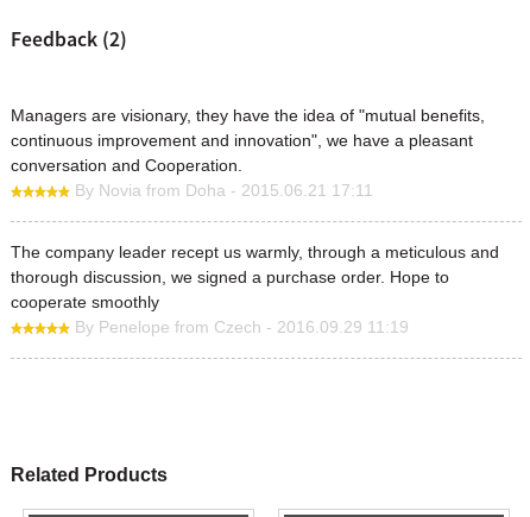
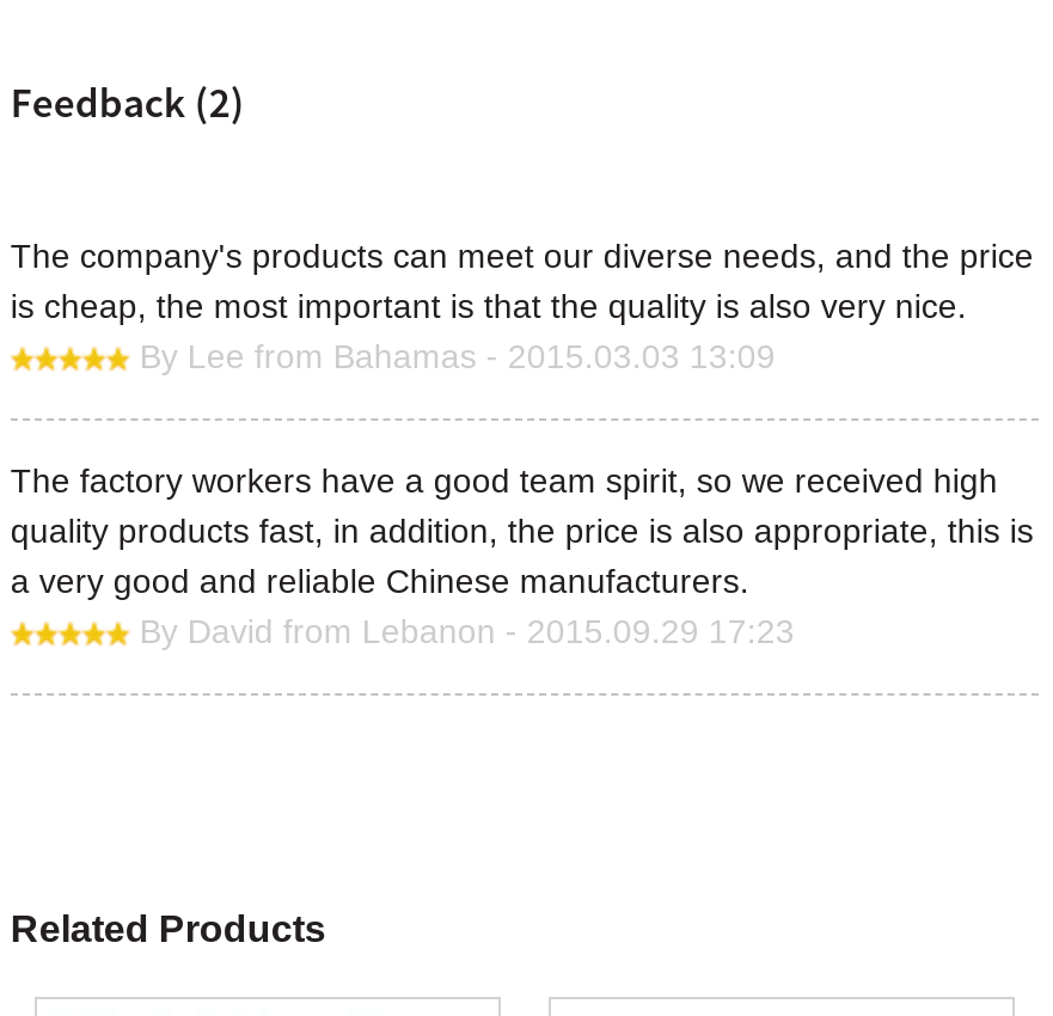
- Managers are visionary, they have the idea of "mutual benefits,
- continuous improvement and innovation", we have a pleasant
- conversation and Cooperation.
- By Novia from Doha - 2015.06.21 17:11
+ The company's products can meet our diverse needs, and the price
+ is cheap, the most important is that the quality is also very nice.
+ By Lee from Bahamas - 2015.03.03 13:09

- The company leader recept us warmly, through a meticulous and
- thorough discussion, we signed a purchase order. Hope to
- cooperate smoothly
- By Penelope from Czech - 2016.09.29 11:19
+ The factory workers have a good team spirit, so we received high
+ quality products fast, in addition, the price is also appropriate, this is
+ a very good and reliable Chinese manufacturers.
+ By David from Lebanon - 2015.09.29 17:23
